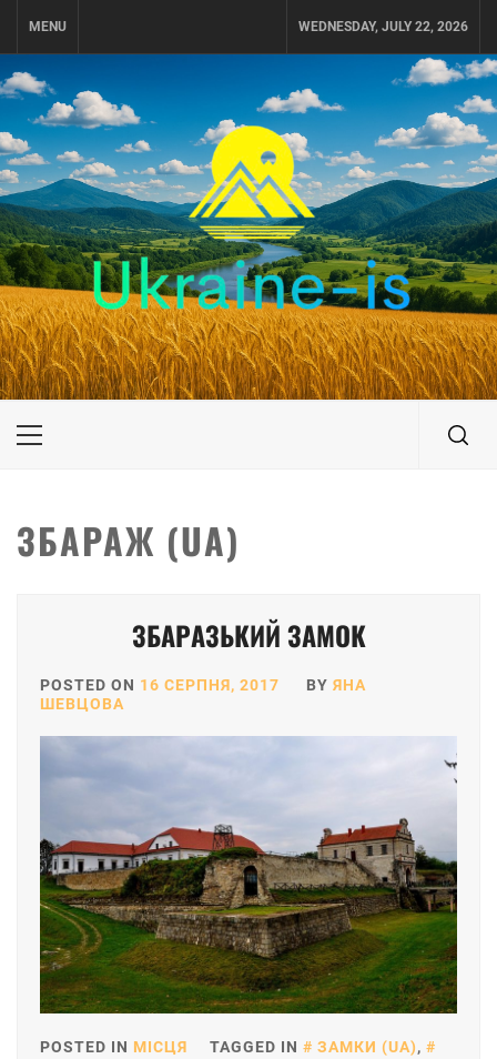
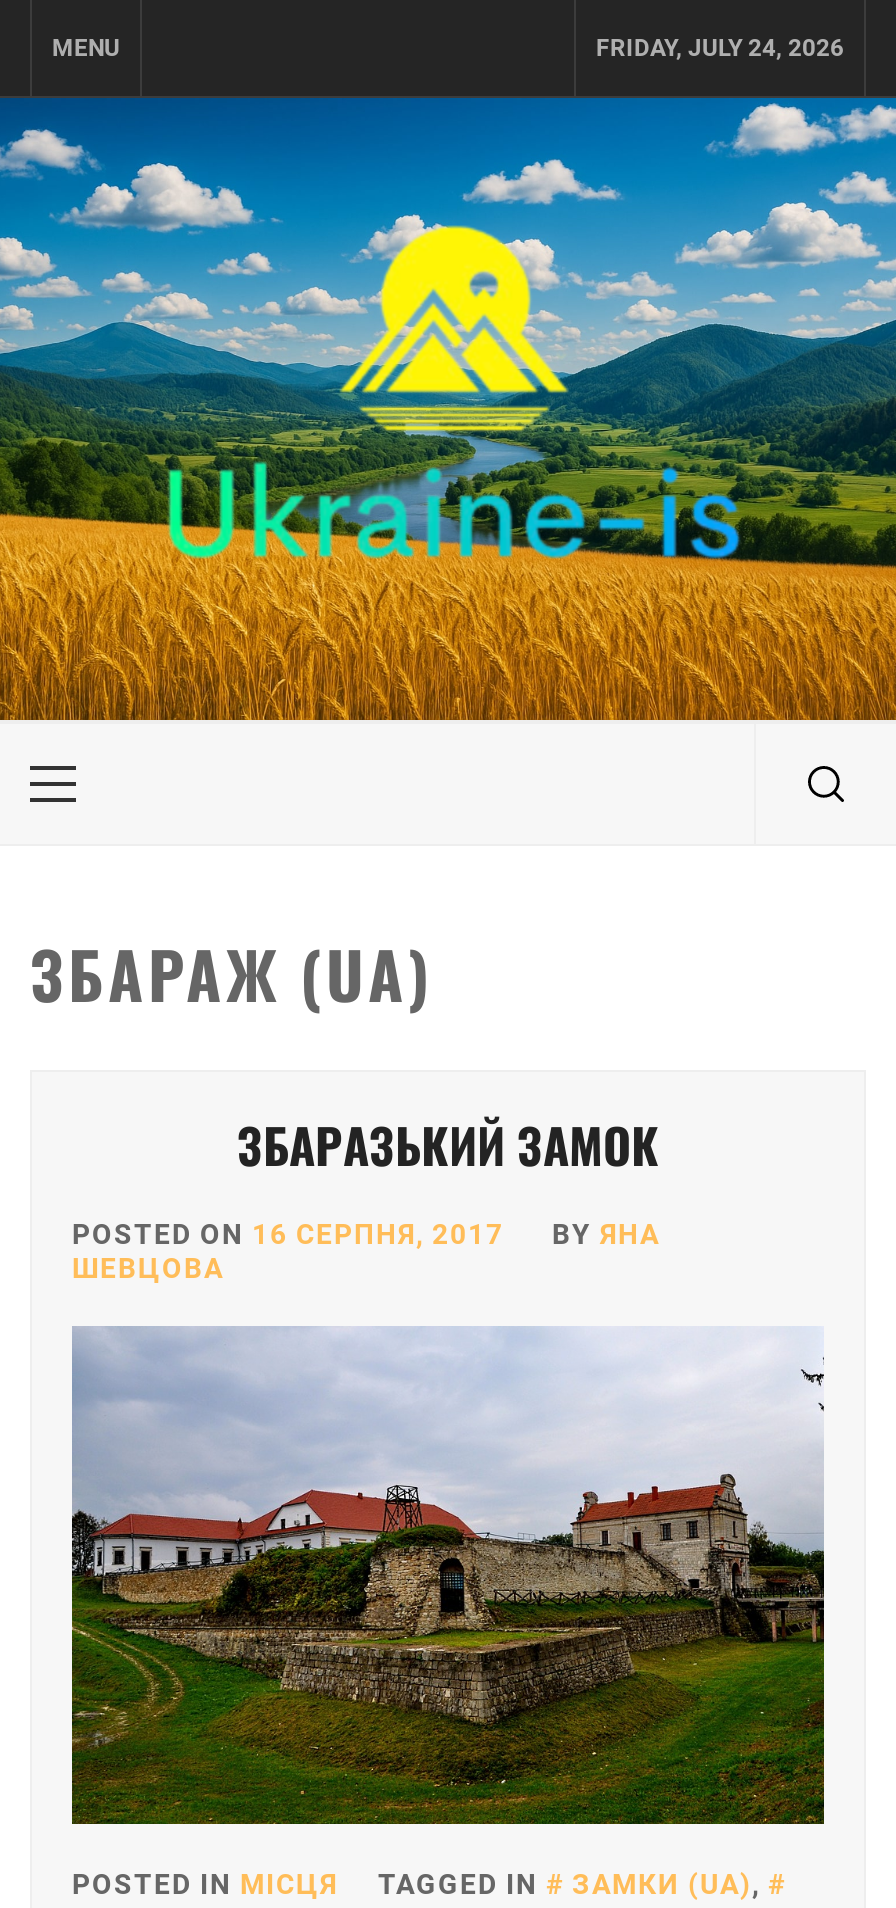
- WEDNESDAY, JULY 22, 2026
+ FRIDAY, JULY 24, 2026
